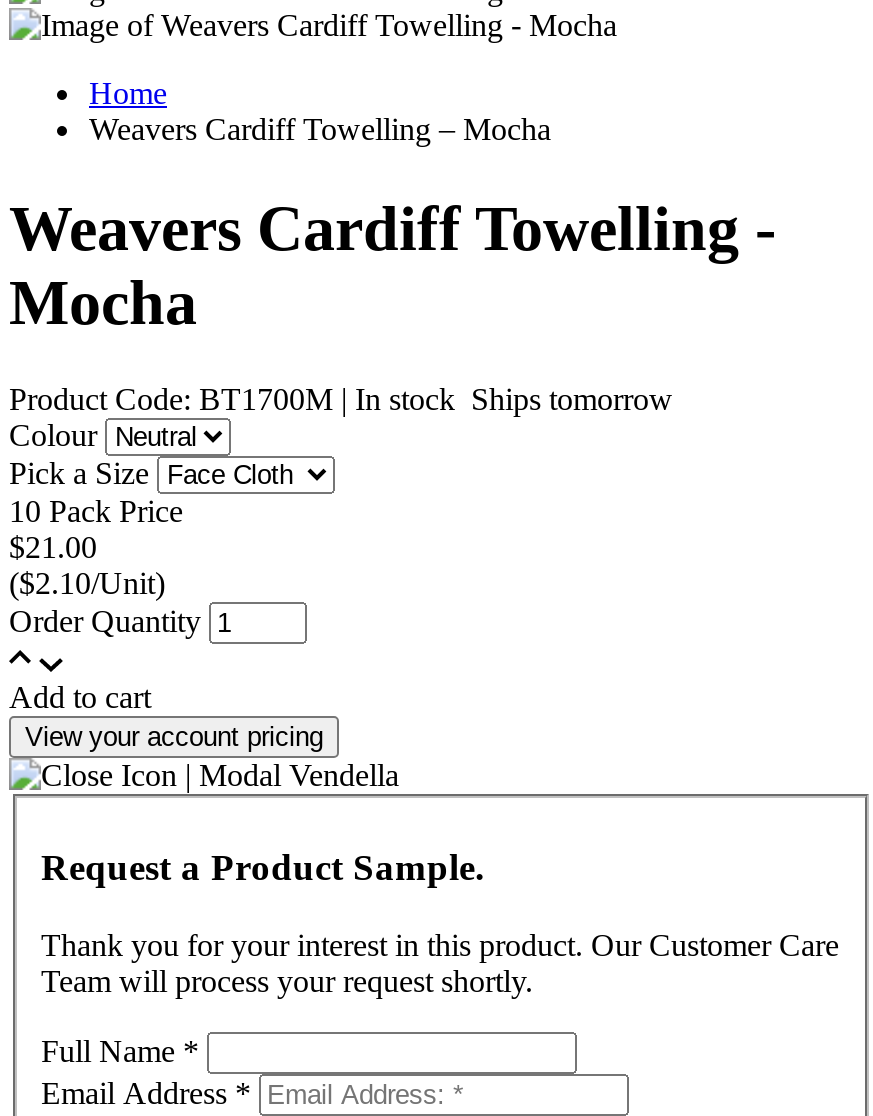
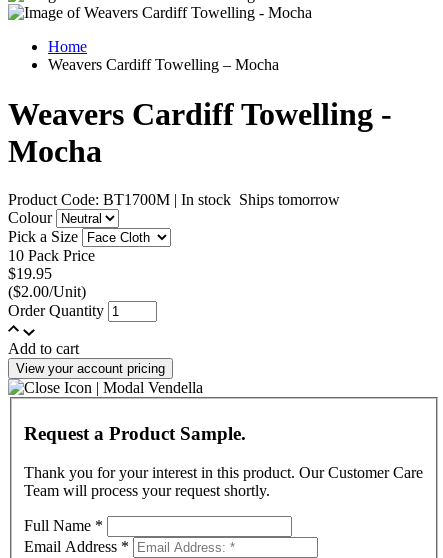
- $21.00
- ($2.10/Unit)
+ $19.95
+ ($2.00/Unit)
